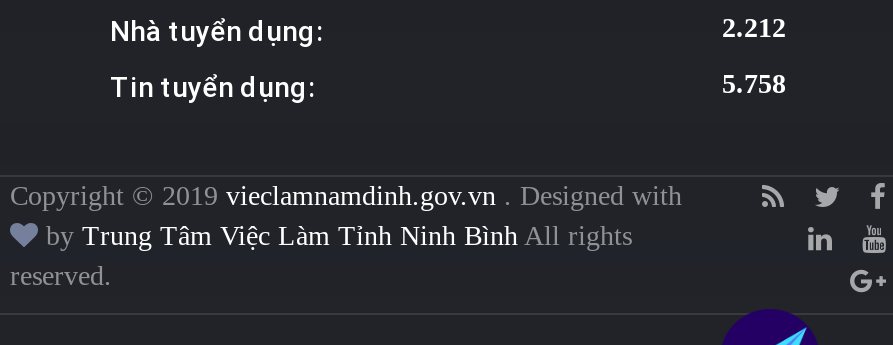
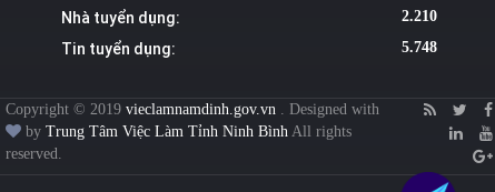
- 2.212
+ 2.210

- 5.758
+ 5.748
